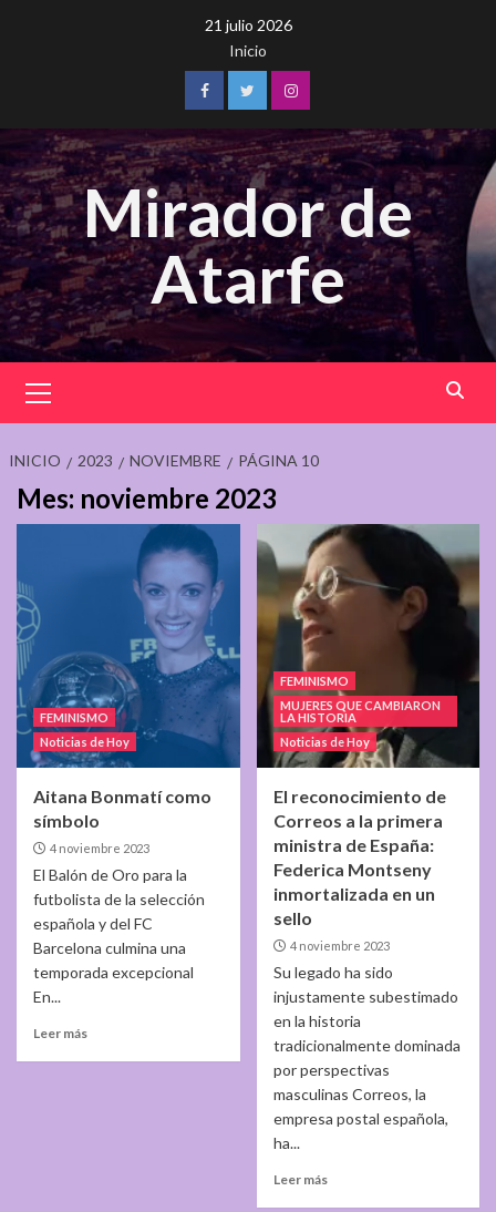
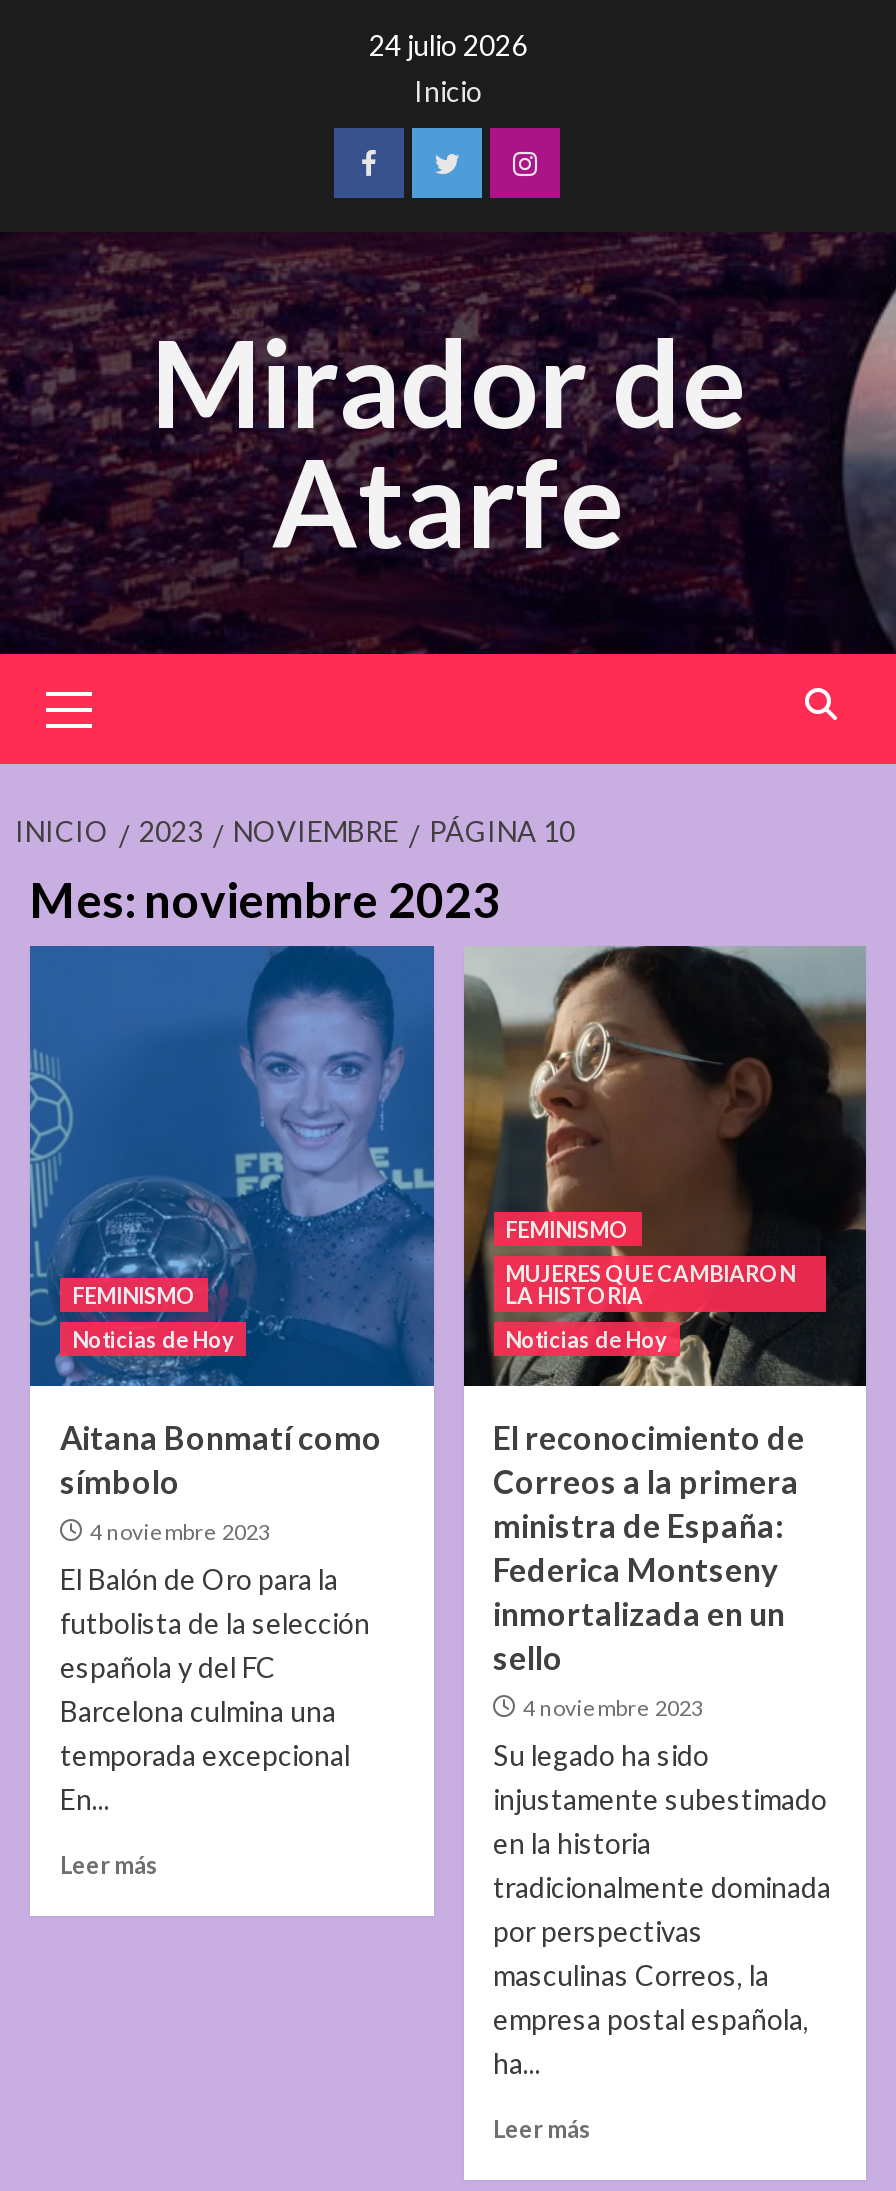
- 21 julio 2026
+ 24 julio 2026
